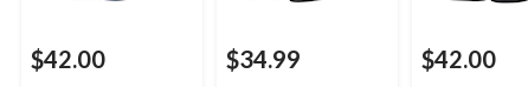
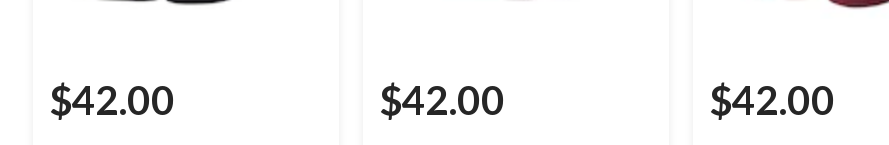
- $34.99
+ $42.00
